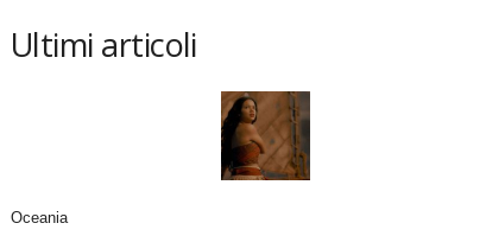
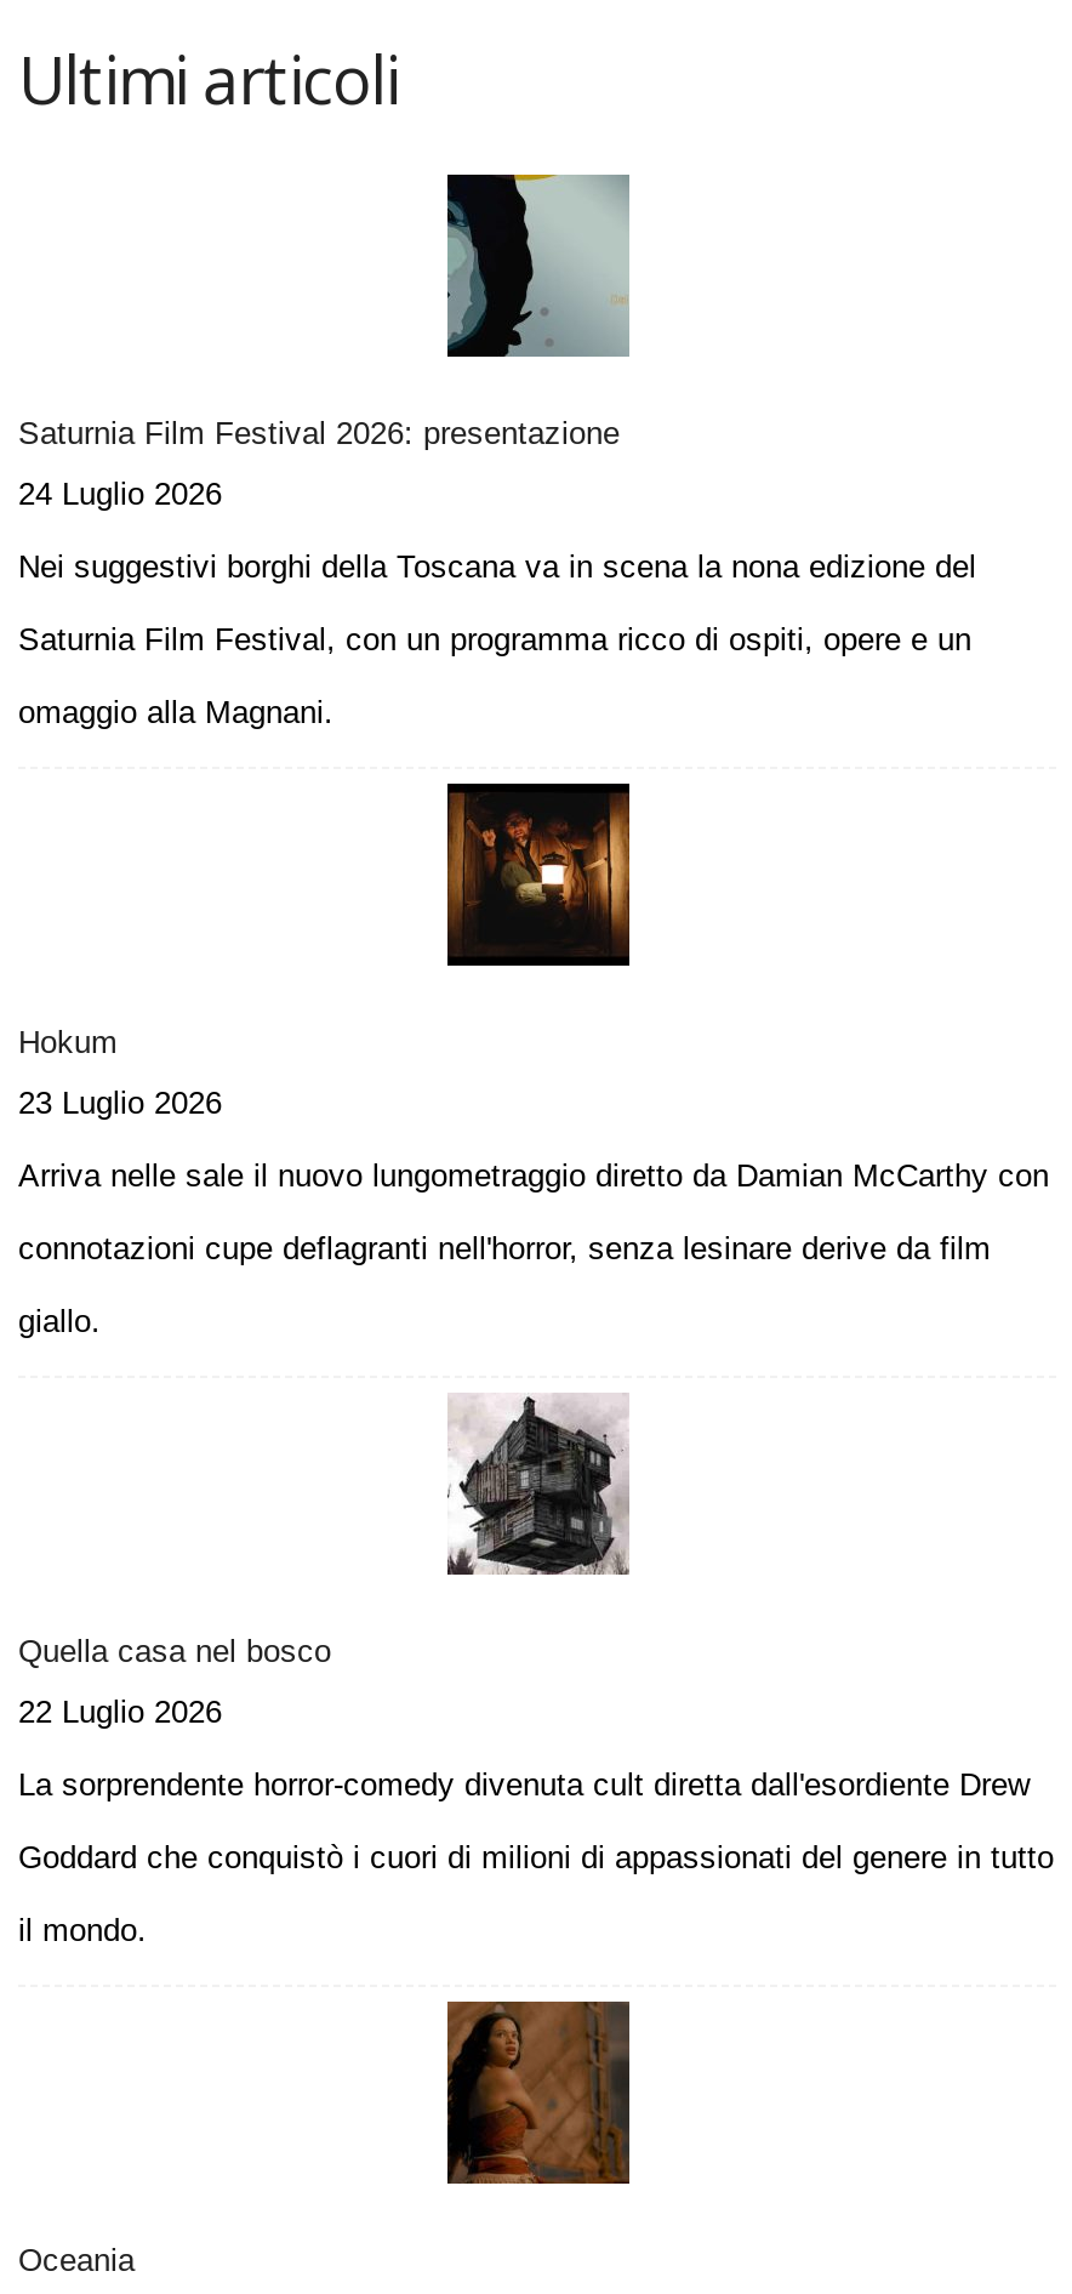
+ [image]
+ Saturnia Film Festival 2026: presentazione
+ 24 Luglio 2026
+ Nei suggestivi borghi della Toscana va in scena la nona edizione del
+ Saturnia Film Festival, con un programma ricco di ospiti, opere e un
+ omaggio alla Magnani.

+ [image]
+ Hokum
+ 23 Luglio 2026
+ Arriva nelle sale il nuovo lungometraggio diretto da Damian McCarthy con
+ connotazioni cupe deflagranti nell'horror, senza lesinare derive da film
+ giallo.

+ [image]
+ Quella casa nel bosco
+ 22 Luglio 2026
+ La sorprendente horror-comedy divenuta cult diretta dall'esordiente Drew
+ Goddard che conquistò i cuori di milioni di appassionati del genere in tutto
+ il mondo.
